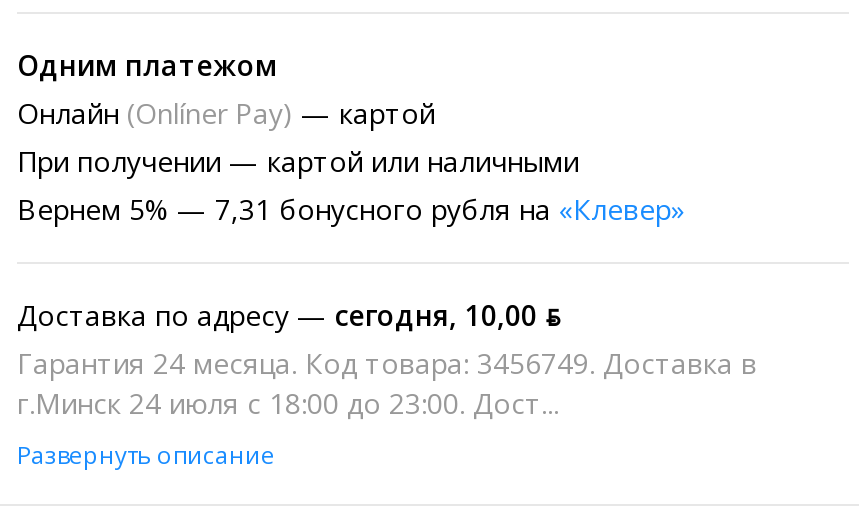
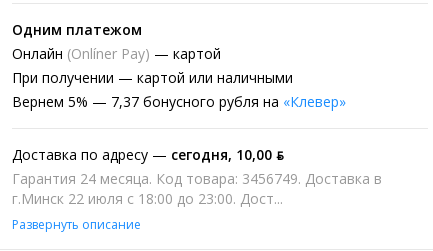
- Вернем 5% — 7,31 бонусного рубля на «Клевер»
+ Вернем 5% — 7,37 бонусного рубля на «Клевер»

- г.Минск 24 июля с 18:00 до 23:00. Дост...
+ г.Минск 22 июля с 18:00 до 23:00. Дост...
